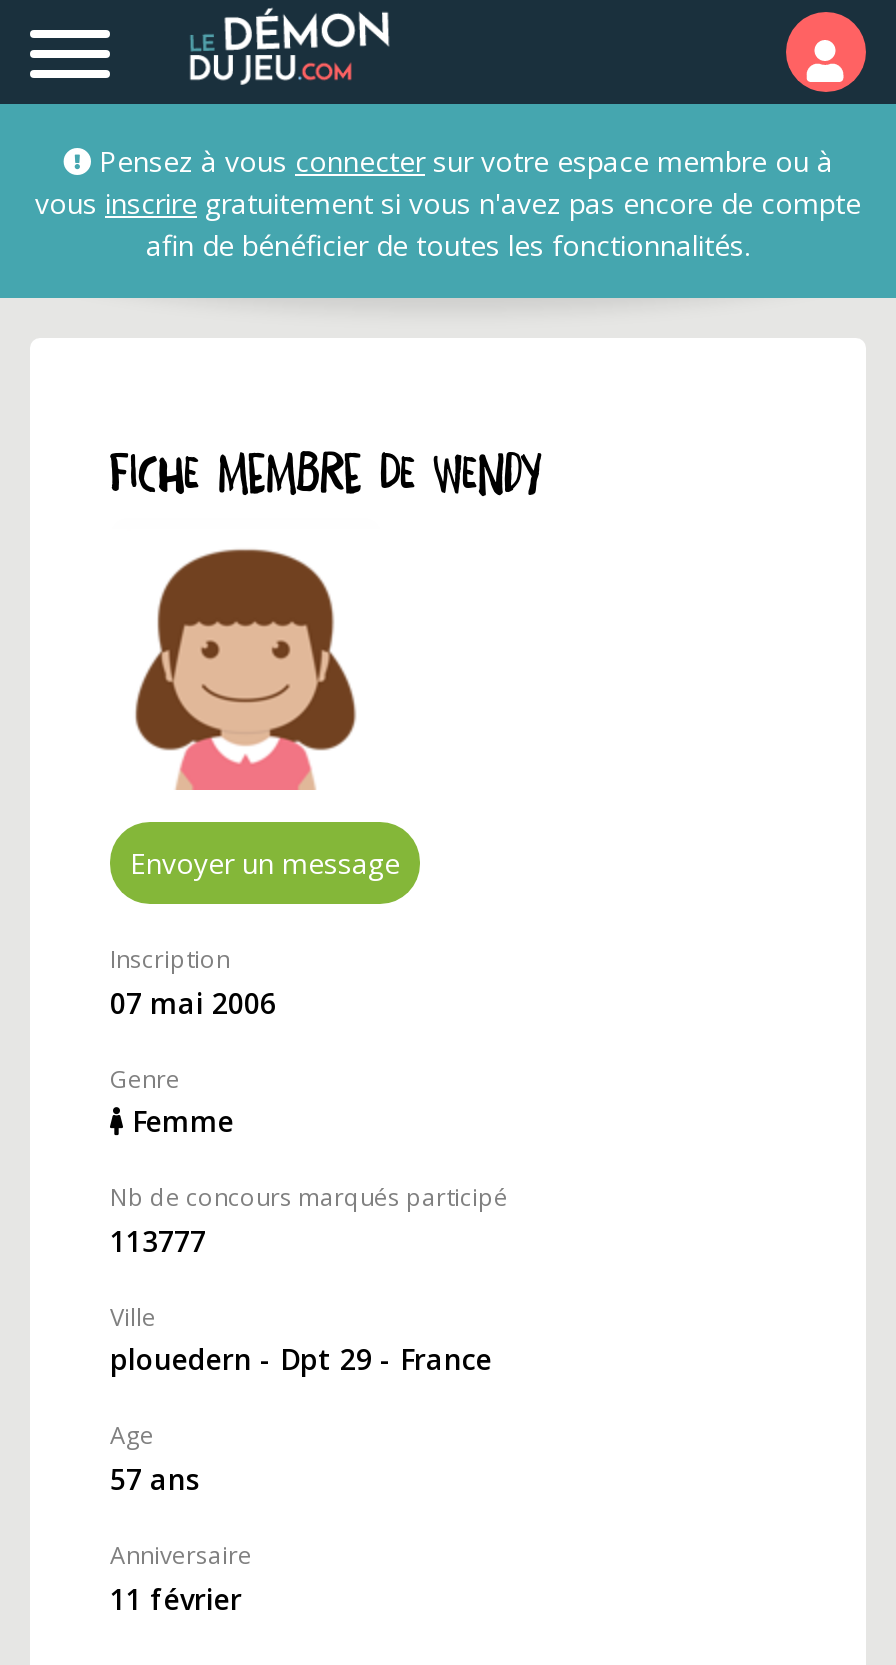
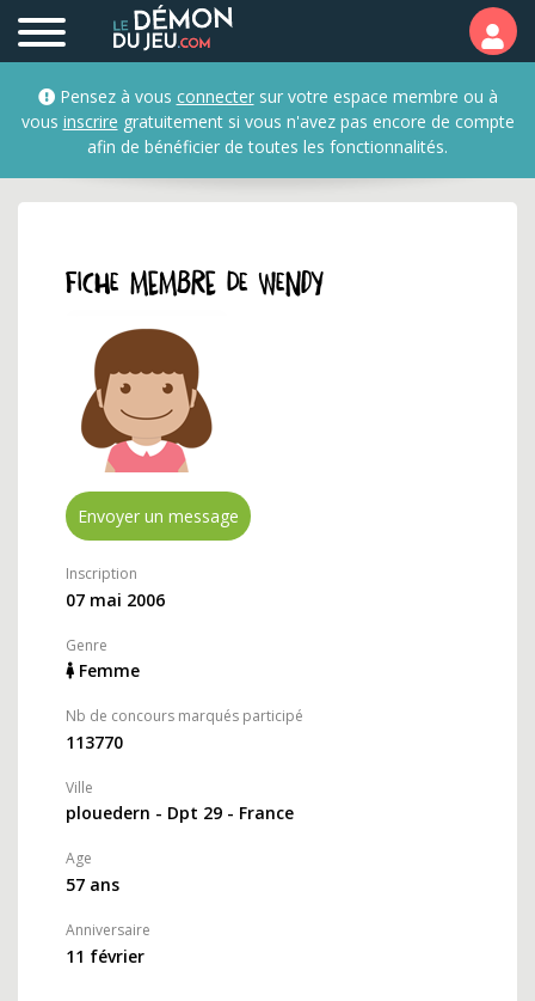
- 113777
+ 113770
